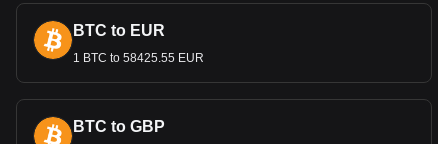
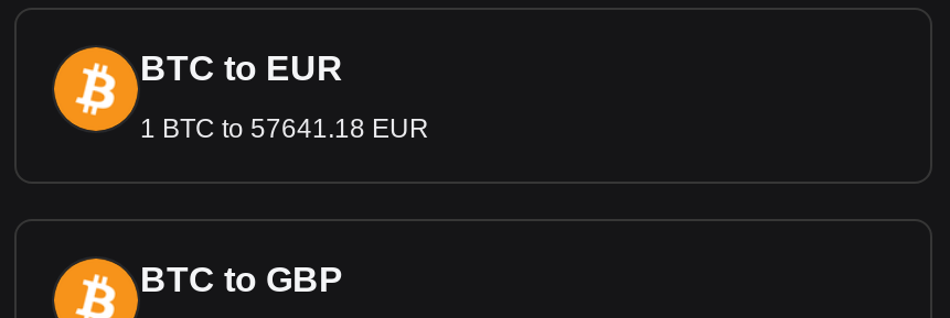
- 1 BTC to 58425.55 EUR
+ 1 BTC to 57641.18 EUR
